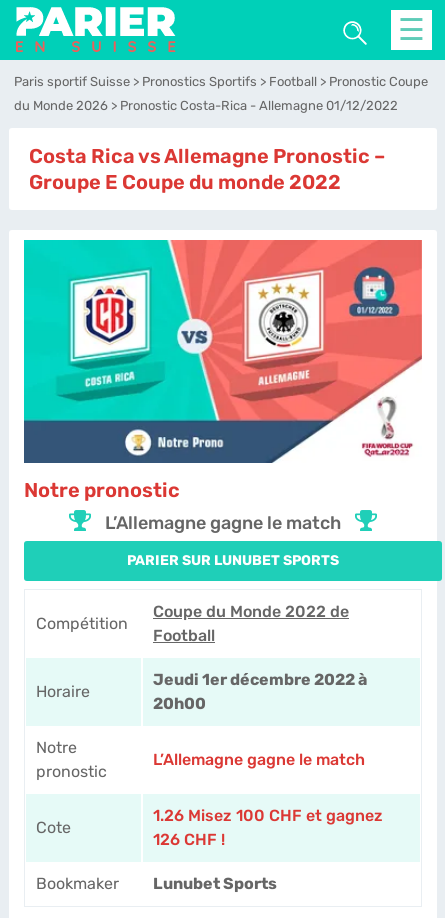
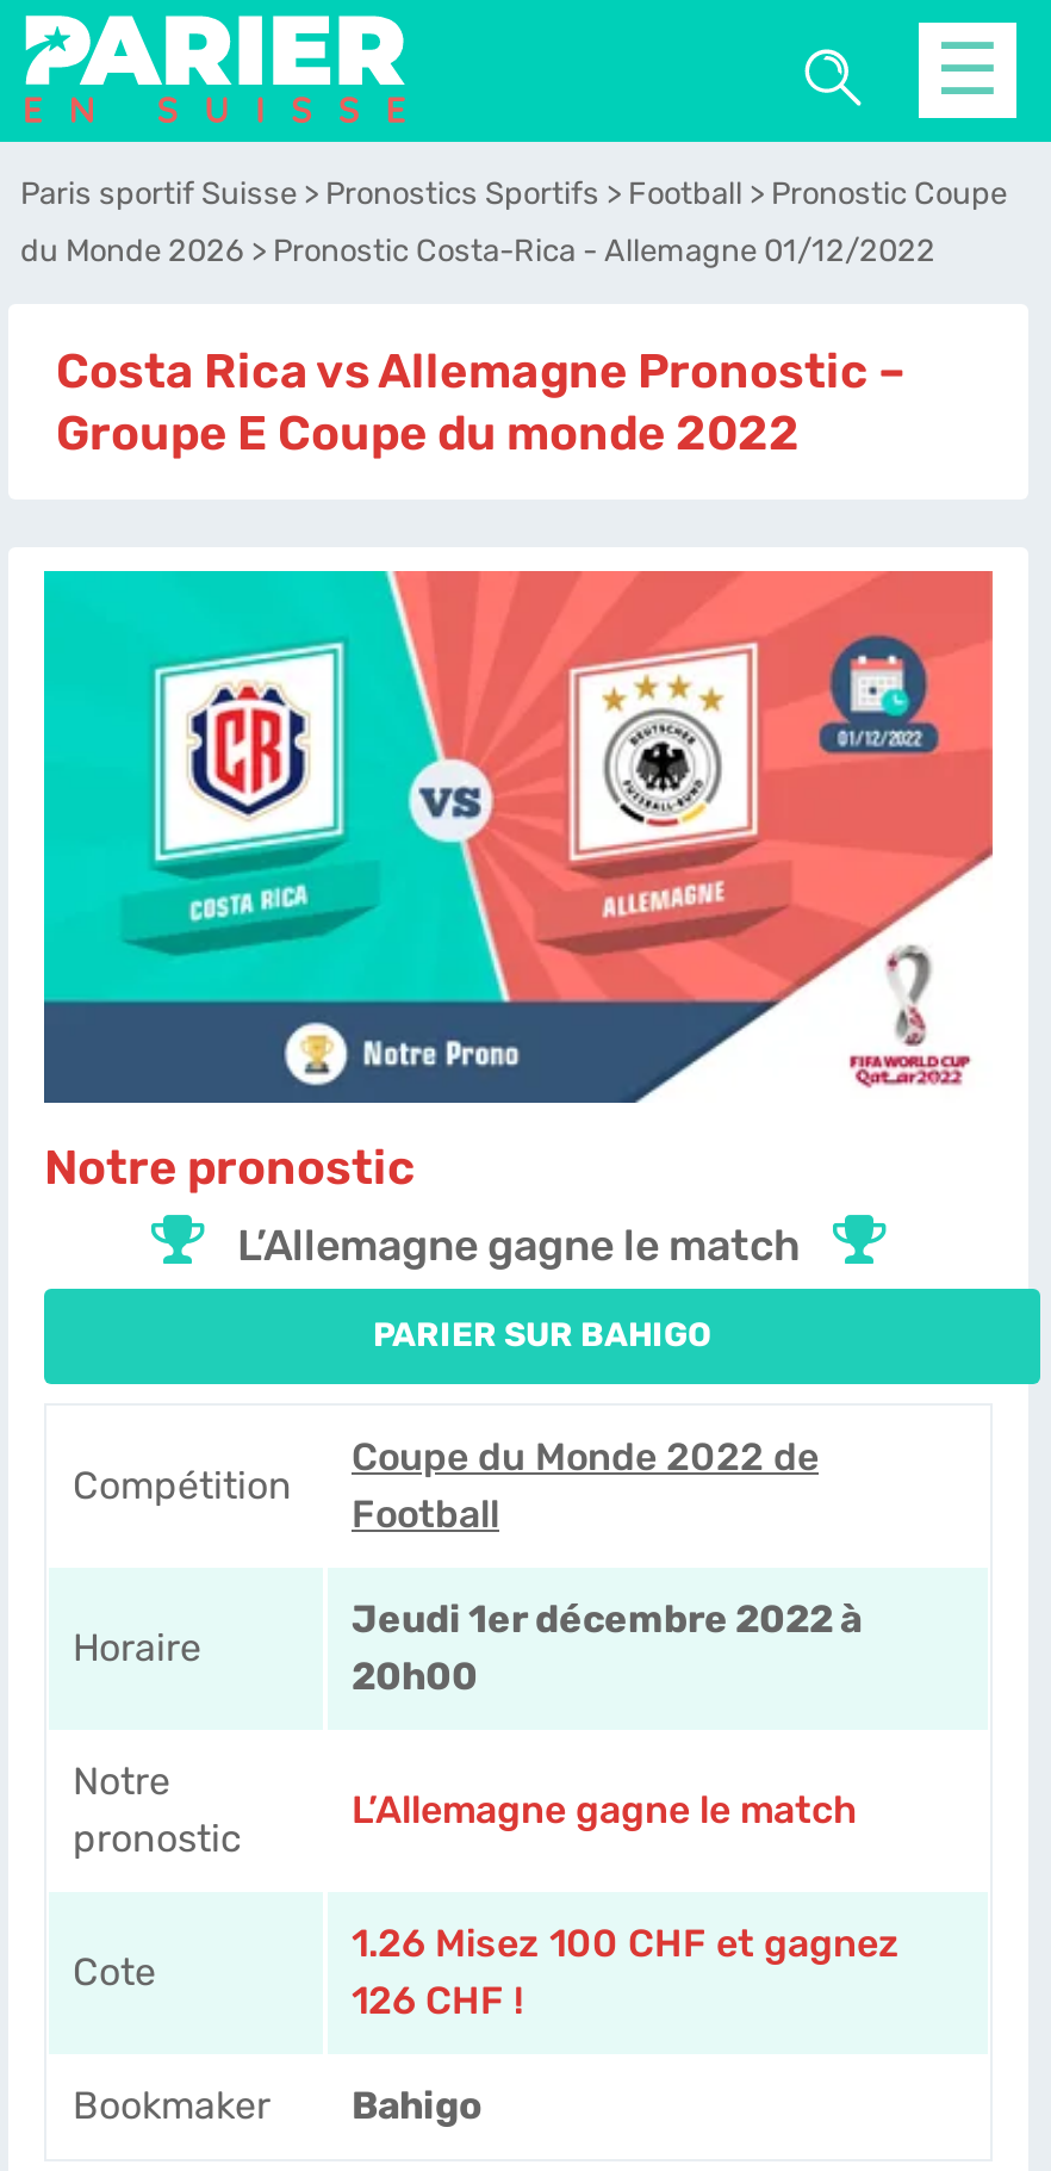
- PARIER SUR LUNUBET SPORTS
+ PARIER SUR BAHIGO

- Lunubet Sports
+ Bahigo
